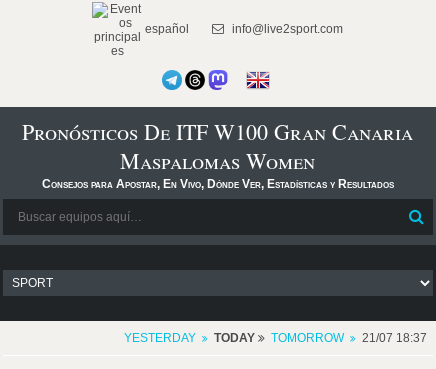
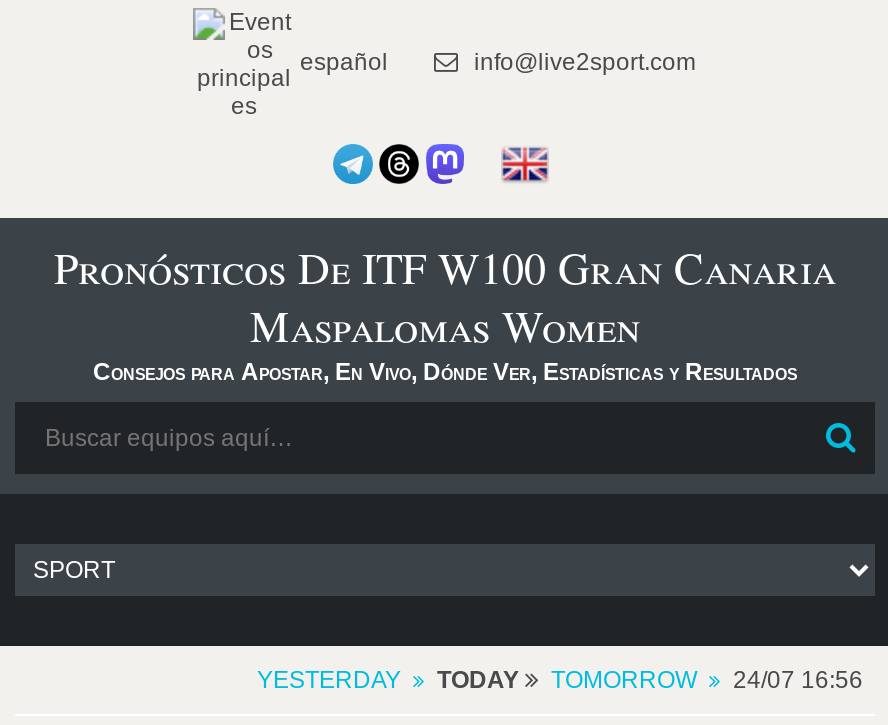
- YESTERDAY TODAY TOMORROW 21/07 18:37
+ YESTERDAY TODAY TOMORROW 24/07 16:56
